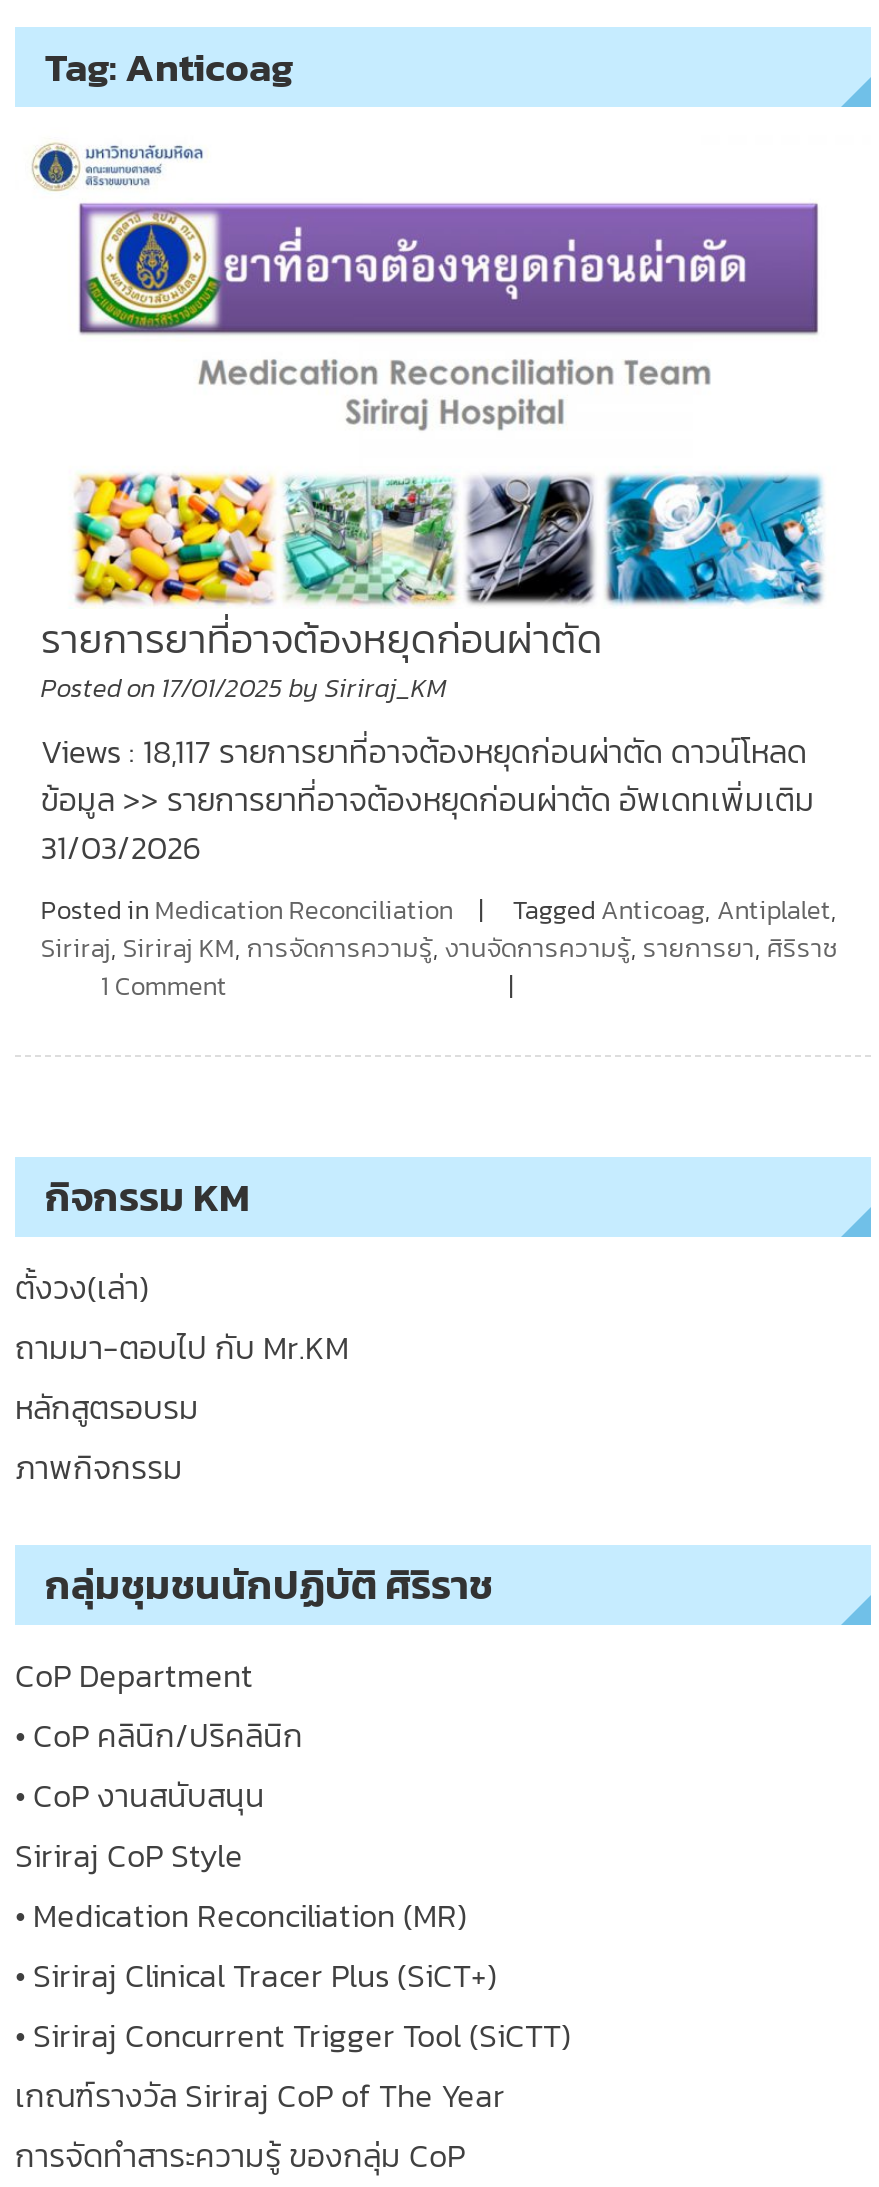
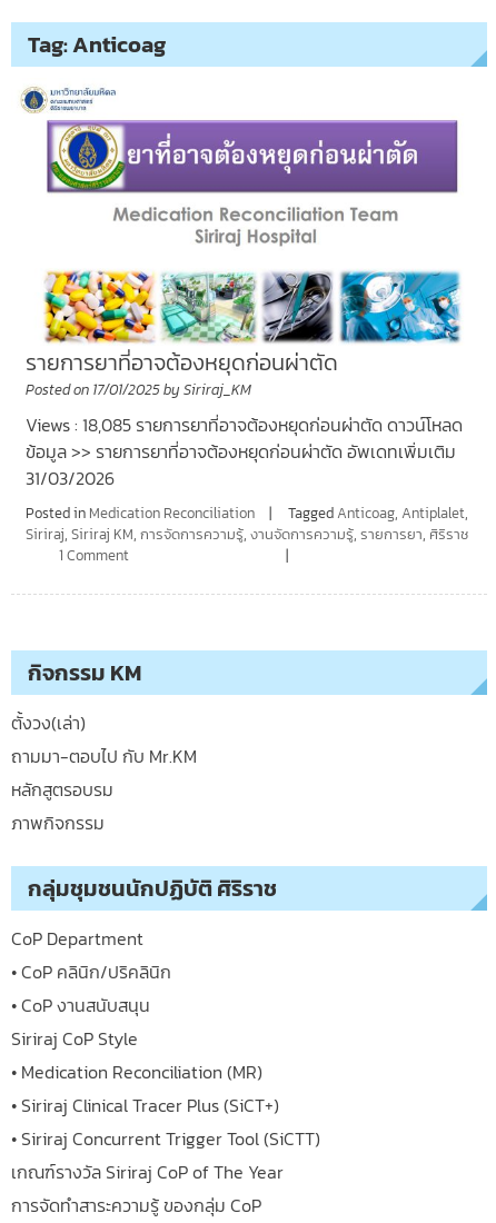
- Views : 18,117 รายการยาที่อาจต้องหยุดก่อนผ่าตัด ดาวน์โหลด
+ Views : 18,085 รายการยาที่อาจต้องหยุดก่อนผ่าตัด ดาวน์โหลด
